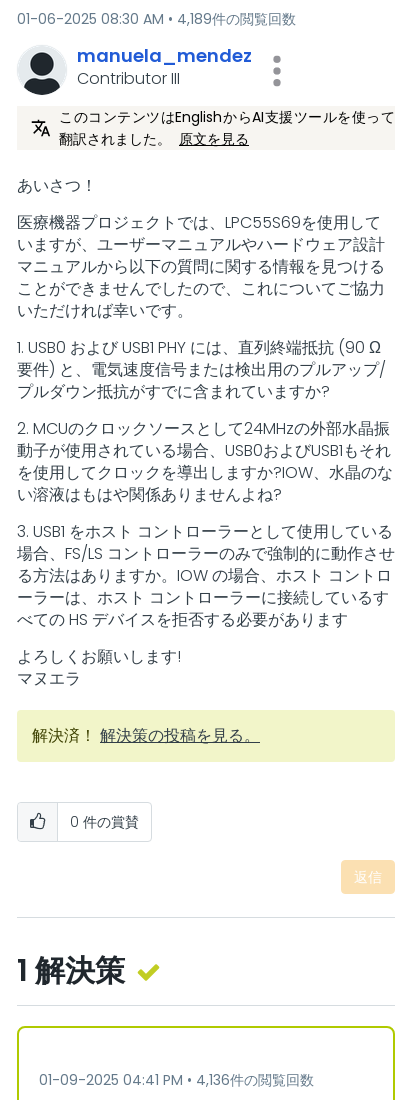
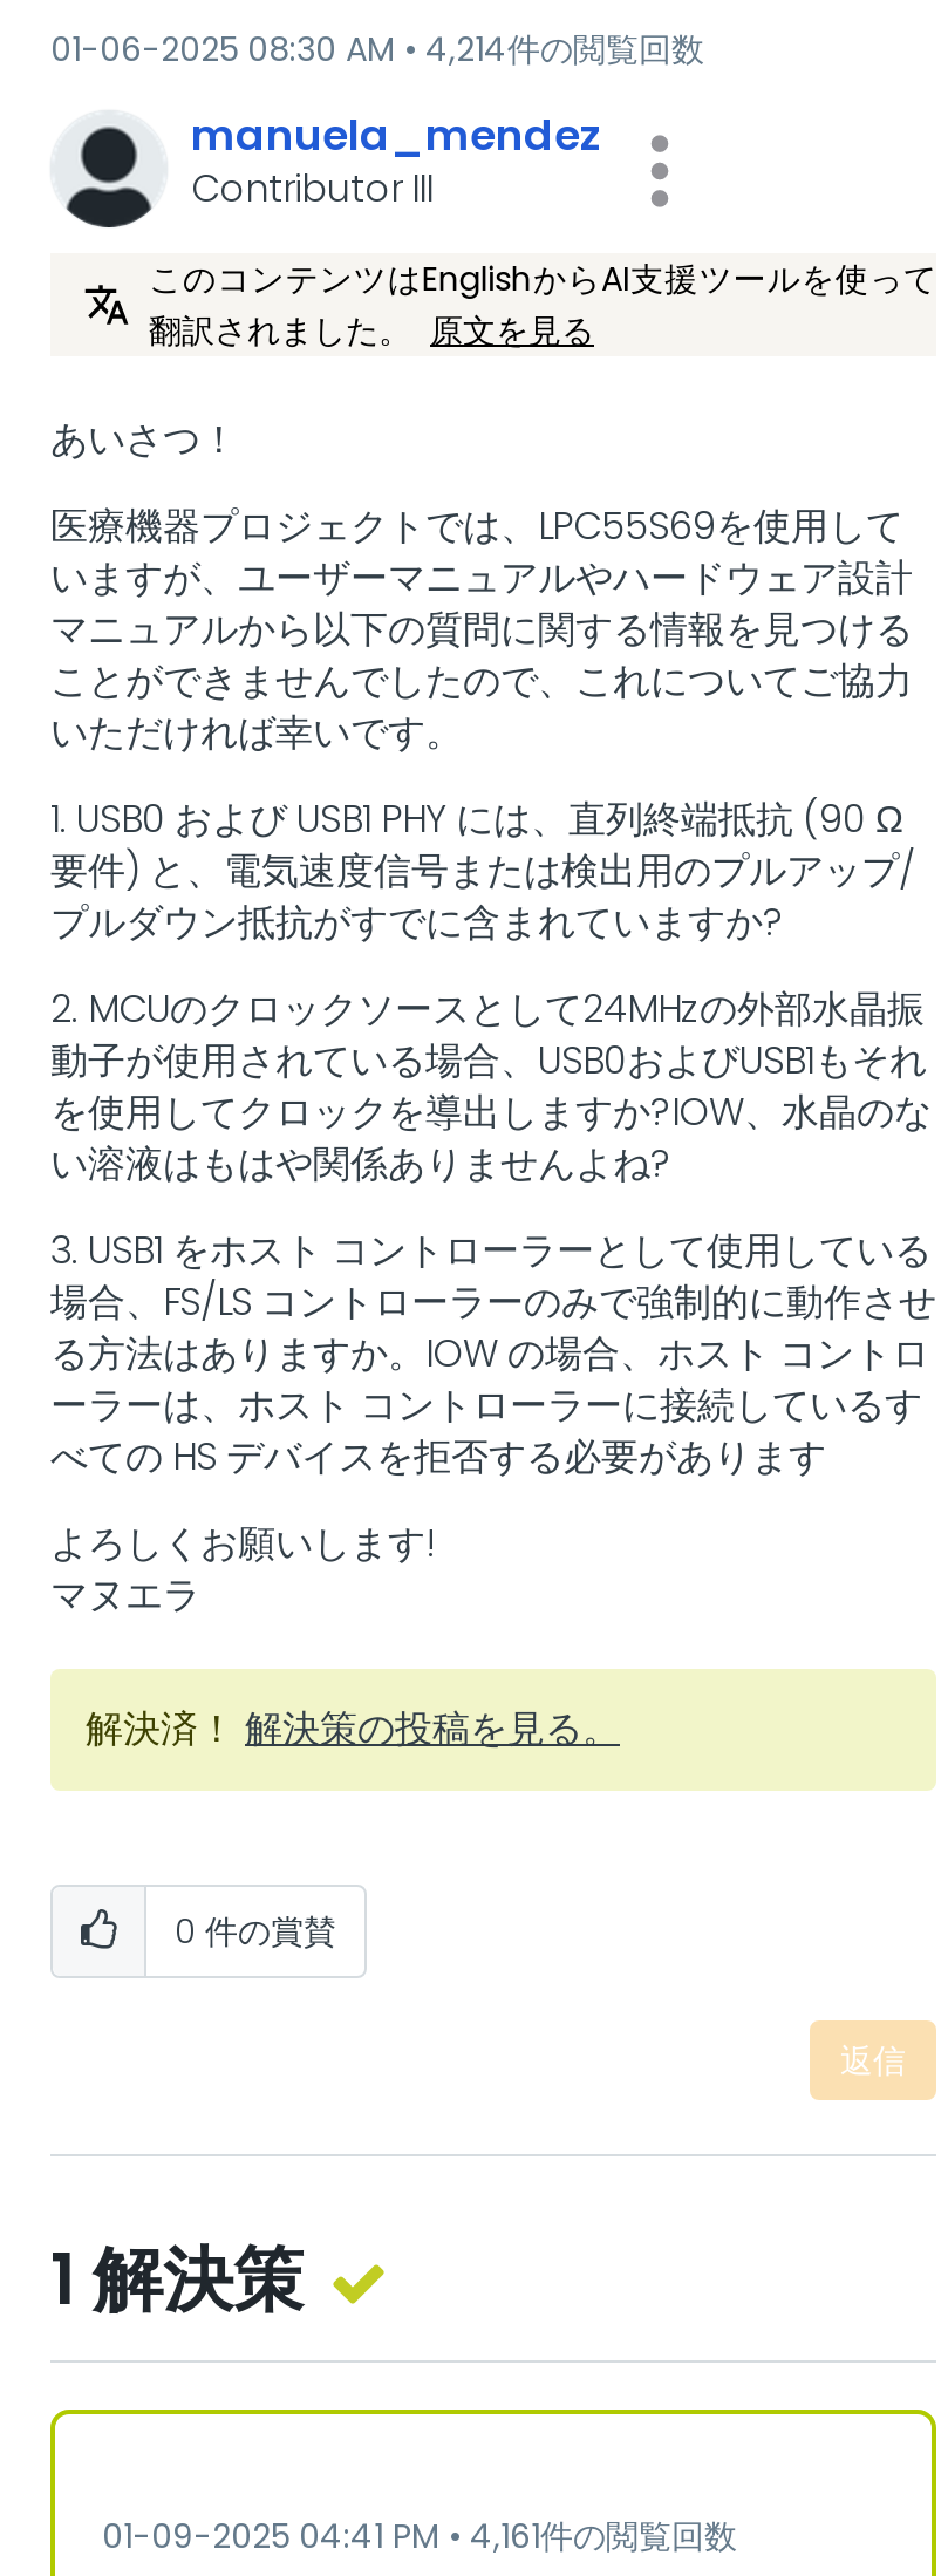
- 4,189件の閲覧回数
+ 4,214件の閲覧回数

- 4,136件の閲覧回数
+ 4,161件の閲覧回数
